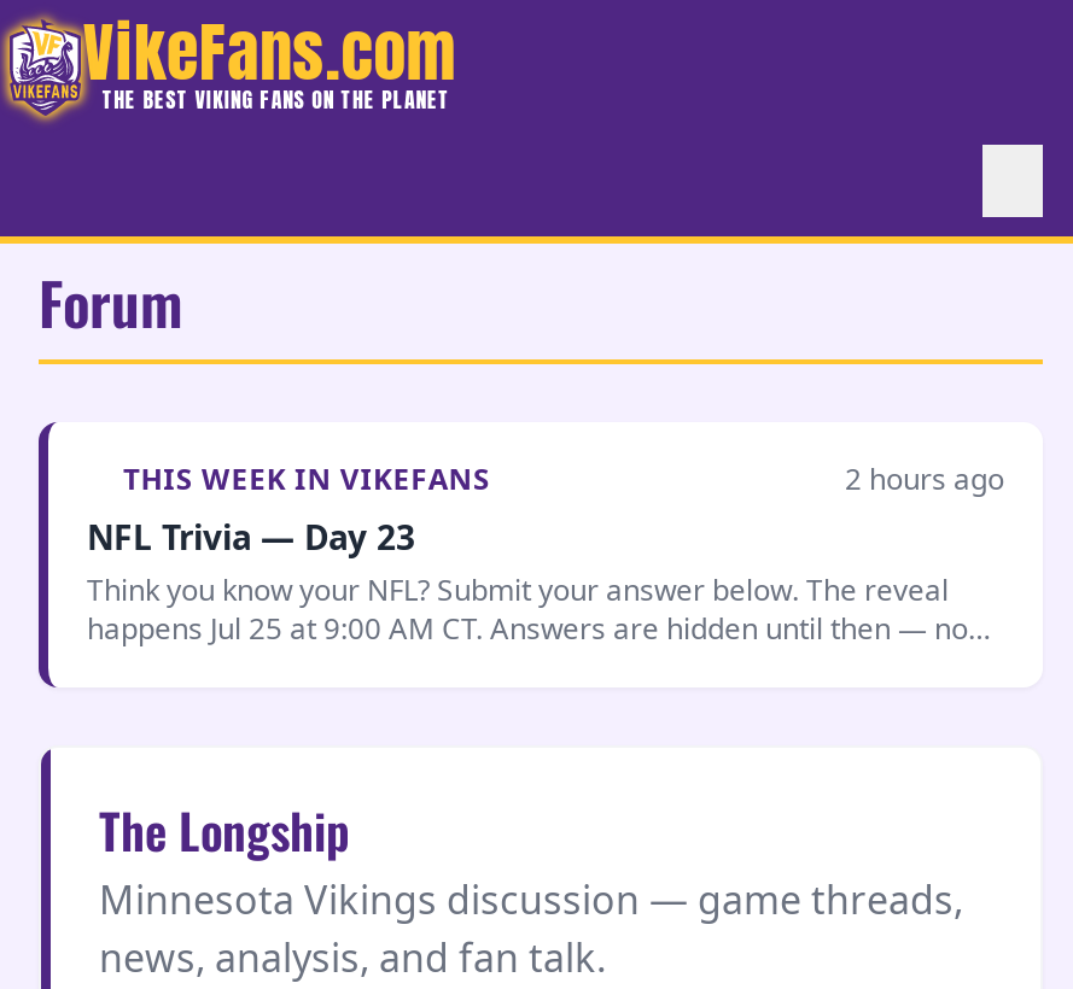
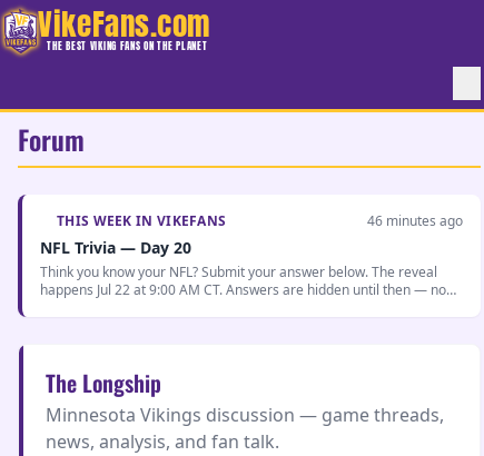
- 2 hours ago
+ 46 minutes ago

- NFL Trivia — Day 23
+ NFL Trivia — Day 20

- happens Jul 25 at 9:00 AM CT. Answers are hidden until then — no
+ happens Jul 22 at 9:00 AM CT. Answers are hidden until then — no
